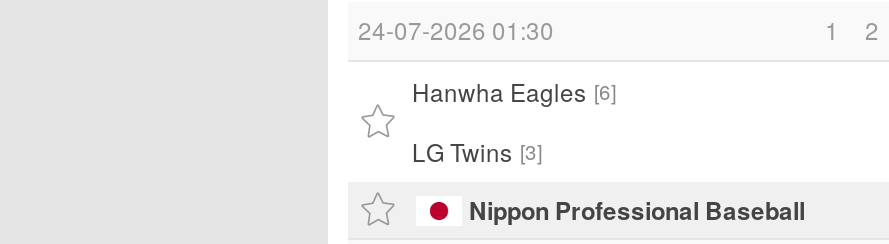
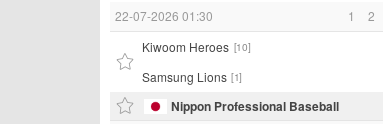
- 24-07-2026 01:30
+ 22-07-2026 01:30

- Hanwha Eagles [6]
+ Kiwoom Heroes [10]

- LG Twins [3]
+ Samsung Lions [1]
